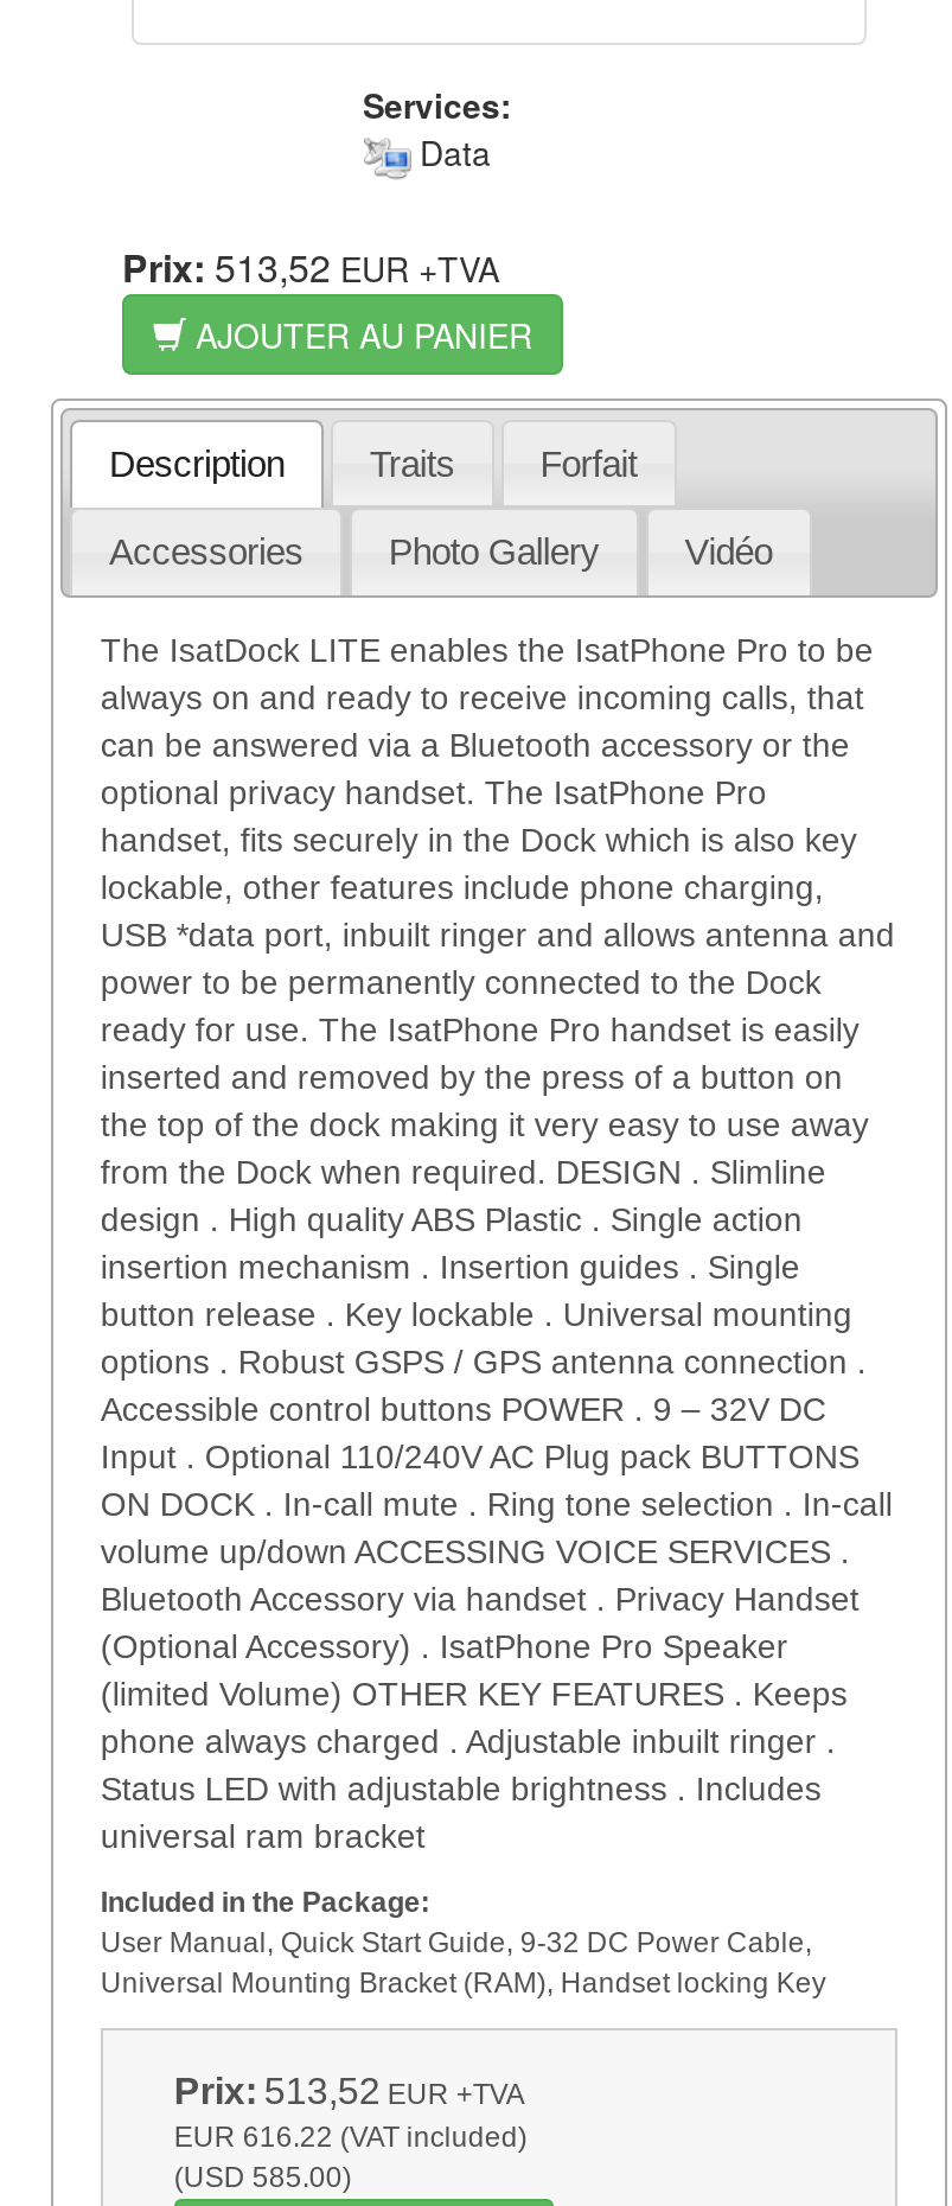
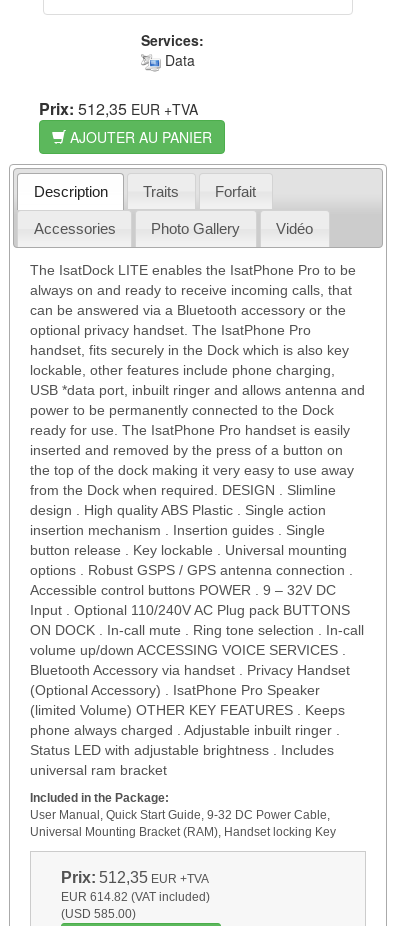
- Prix: 513,52 EUR +TVA
+ Prix: 512,35 EUR +TVA

- Prix: 513,52 EUR +TVA
+ Prix: 512,35 EUR +TVA

- EUR 616.22 (VAT included)
+ EUR 614.82 (VAT included)
